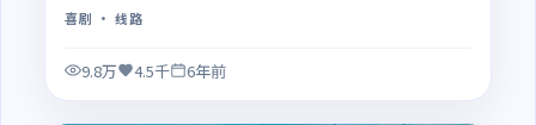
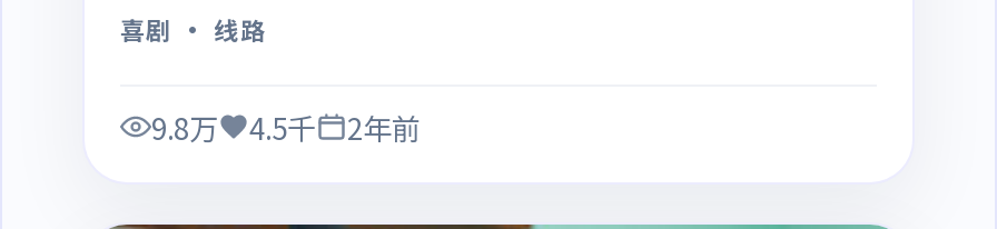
- 9.8万 4.5千 6年前
+ 9.8万 4.5千 2年前
